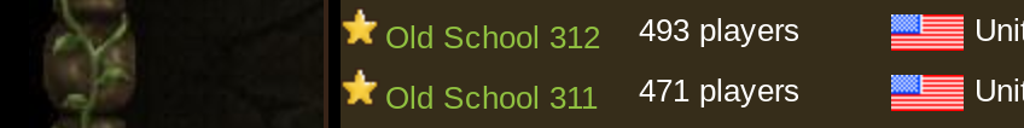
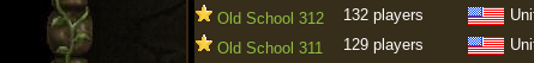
- Old School 312 493 players
+ Old School 312 132 players

- Old School 311 471 players
+ Old School 311 129 players
